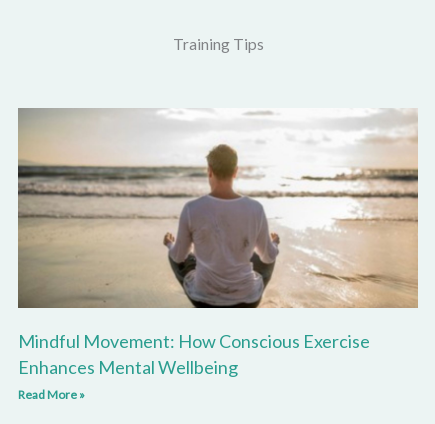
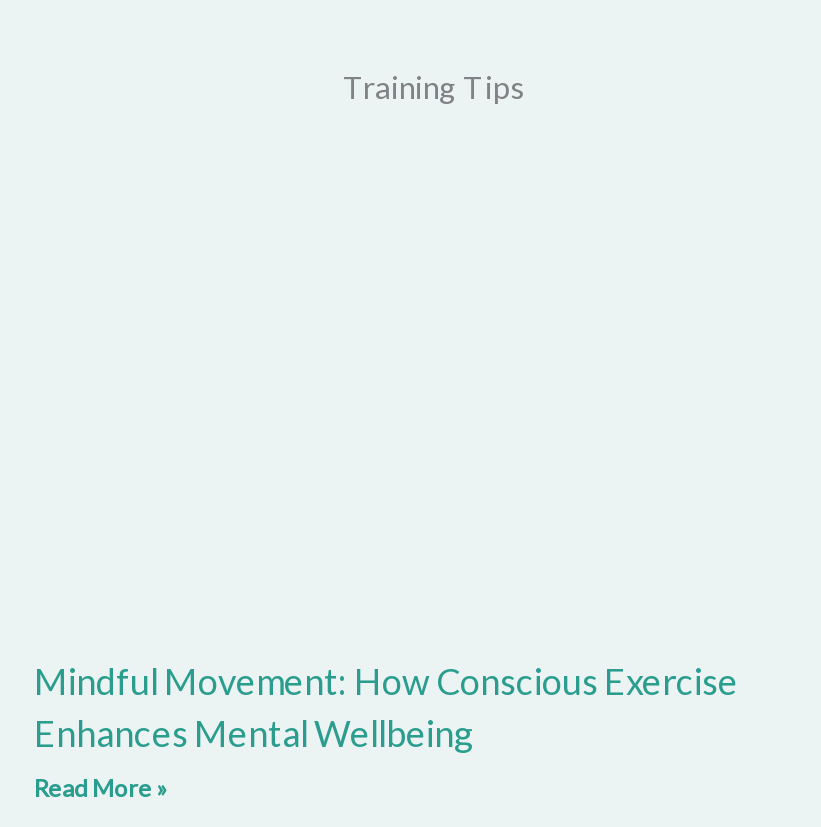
- [image]
